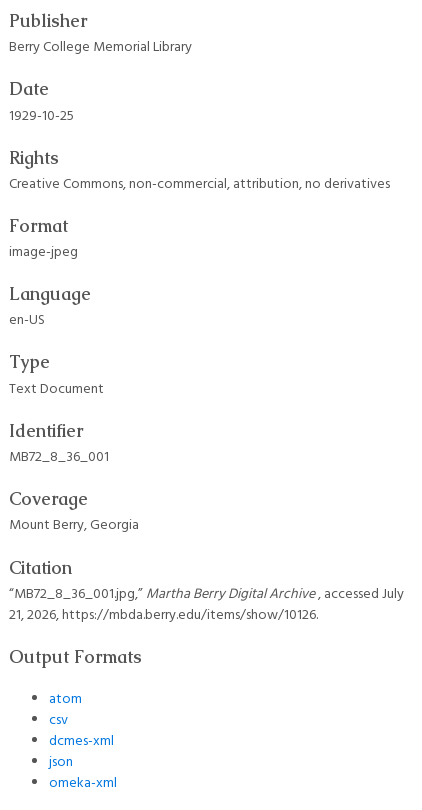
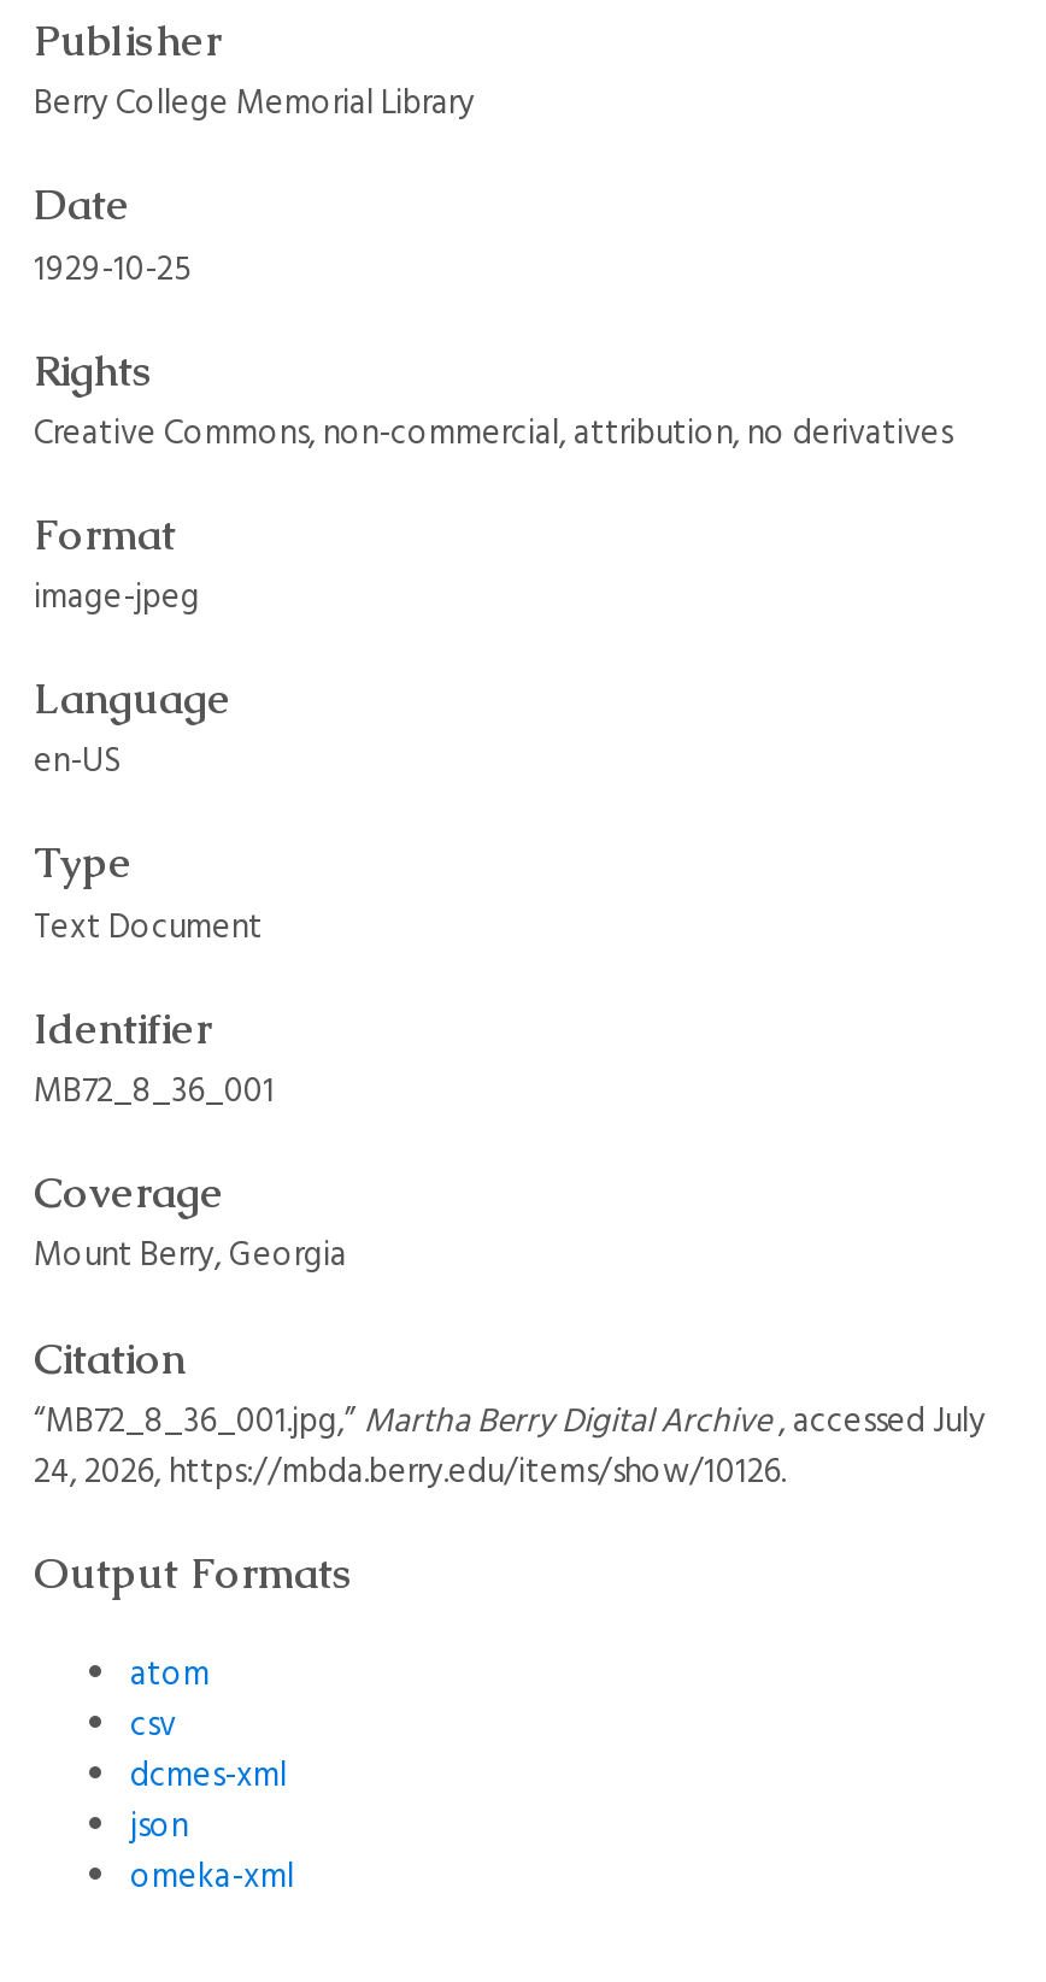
- 21, 2026, https://mbda.berry.edu/items/show/10126
+ 24, 2026, https://mbda.berry.edu/items/show/10126
